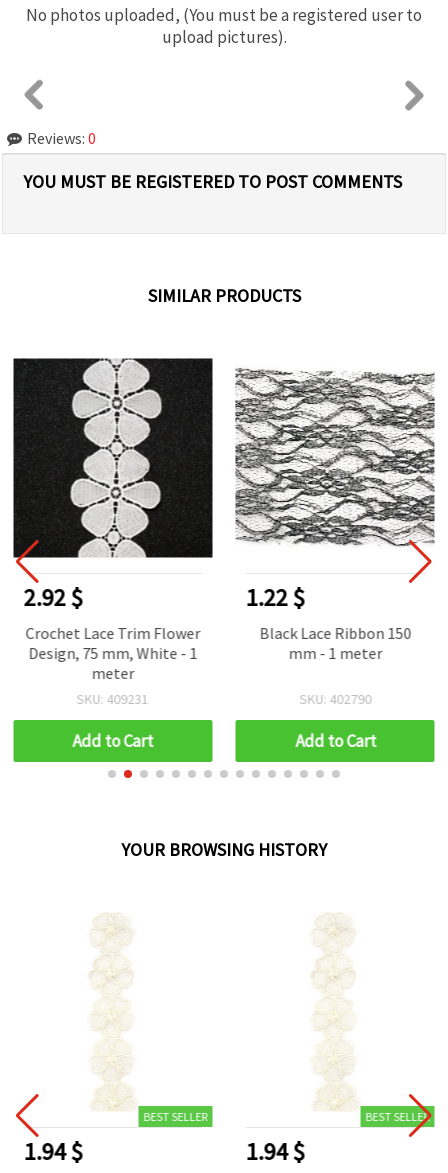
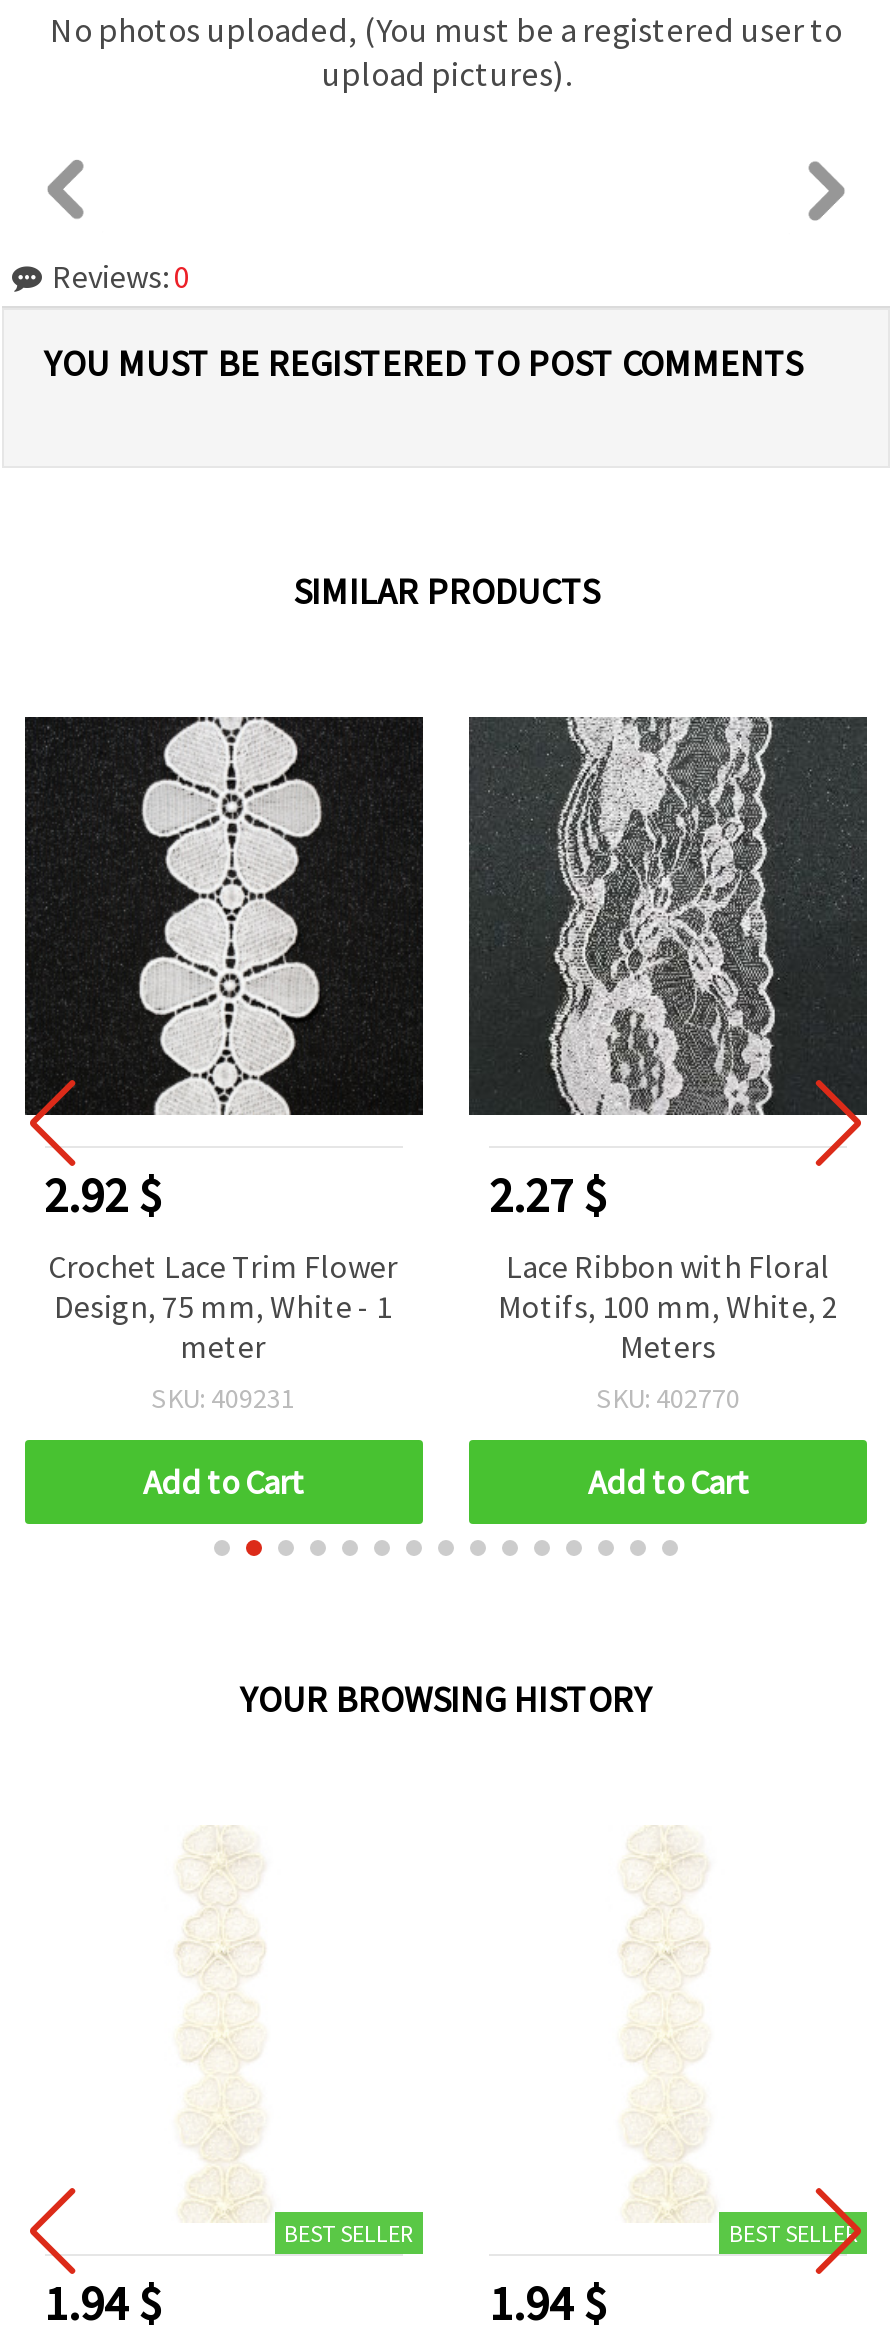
- [image]
- 1.22 $
- Black Lace Ribbon 150
- mm - 1 meter
- SKU: 402790
+ [image]
+ 2.27 $
+ Lace Ribbon with Floral
+ Motifs, 100 mm, White, 2
+ Meters
+ SKU: 402770
